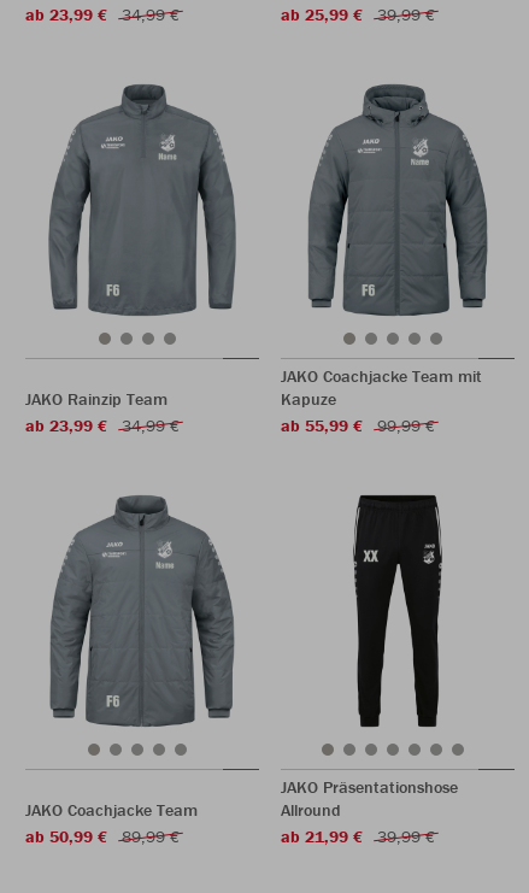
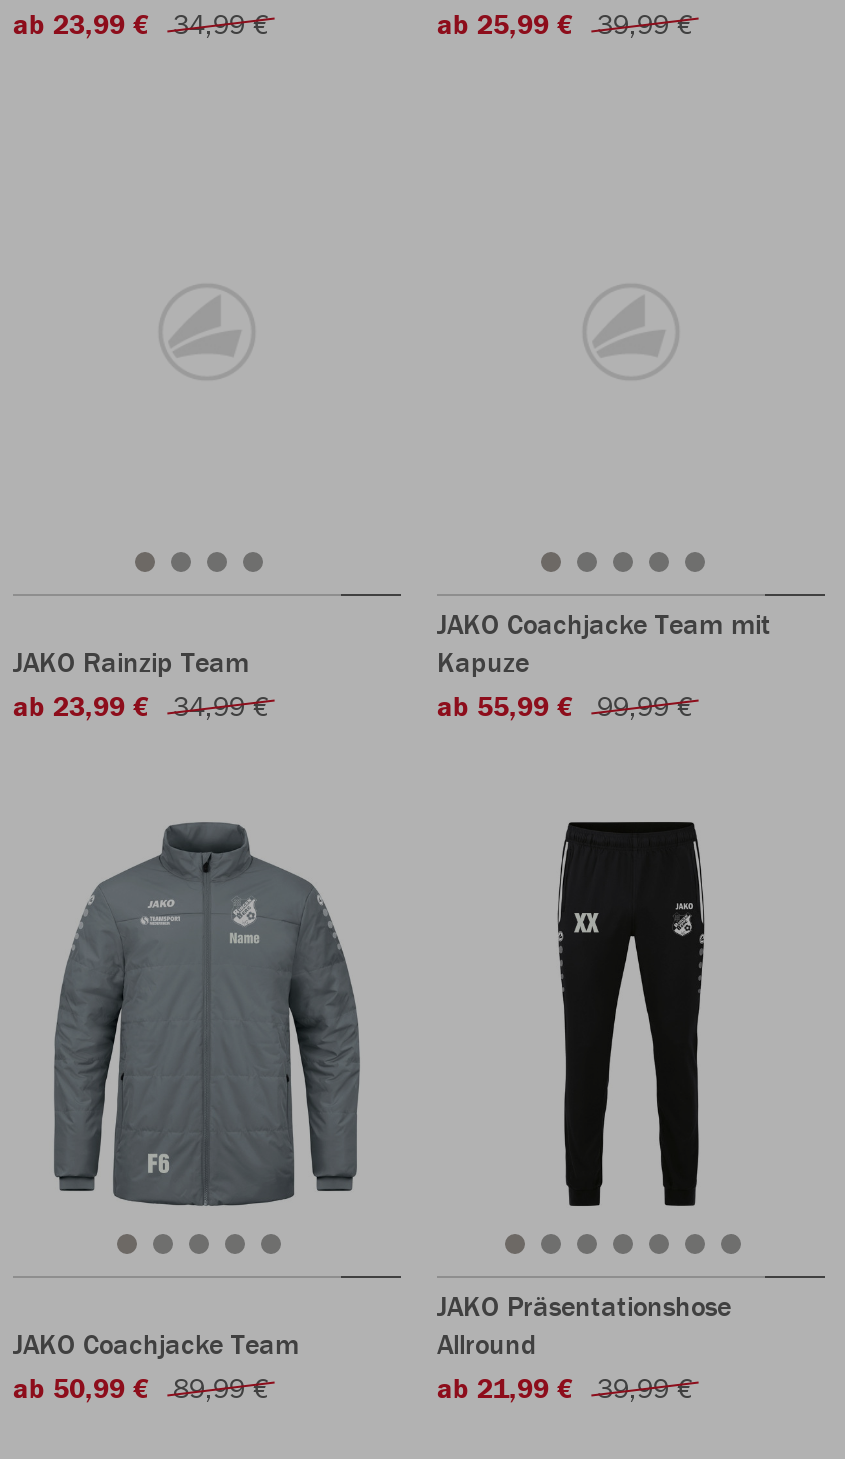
- [image]

- [image]
